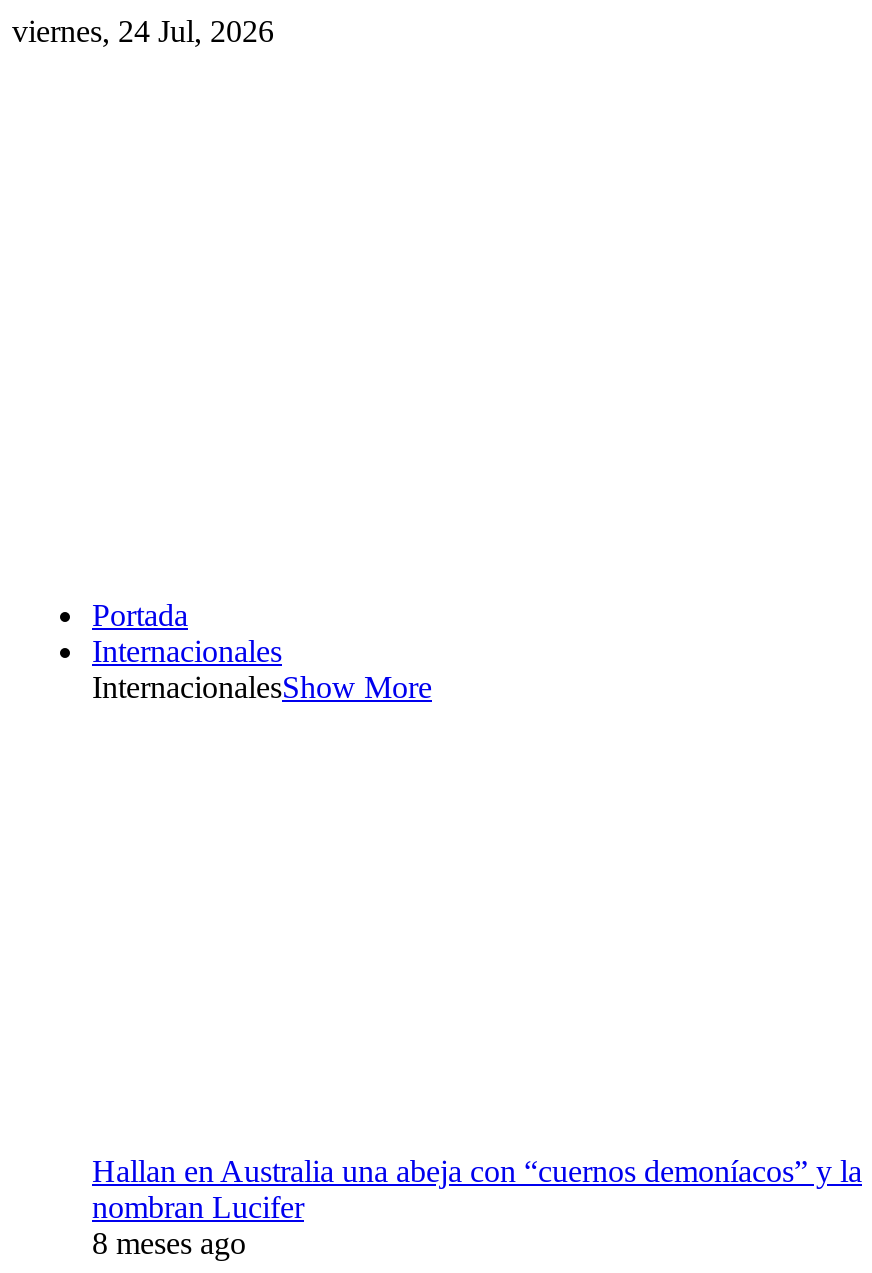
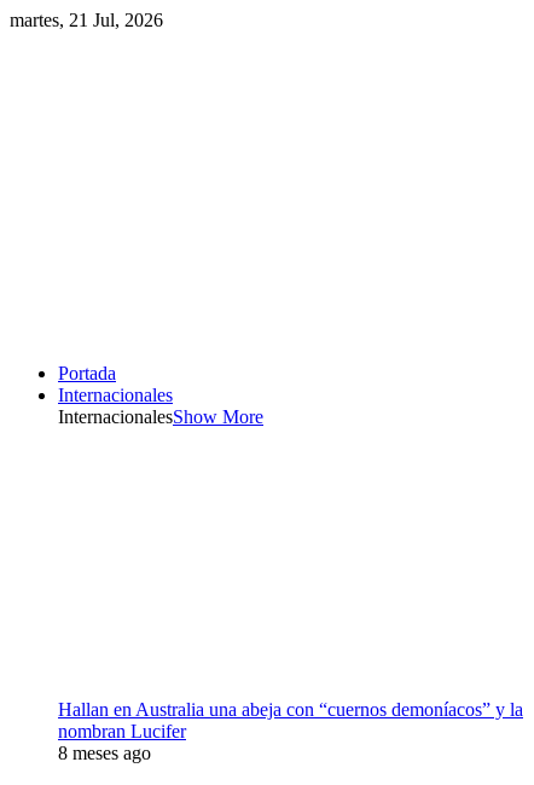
- viernes, 24 Jul, 2026
+ martes, 21 Jul, 2026
